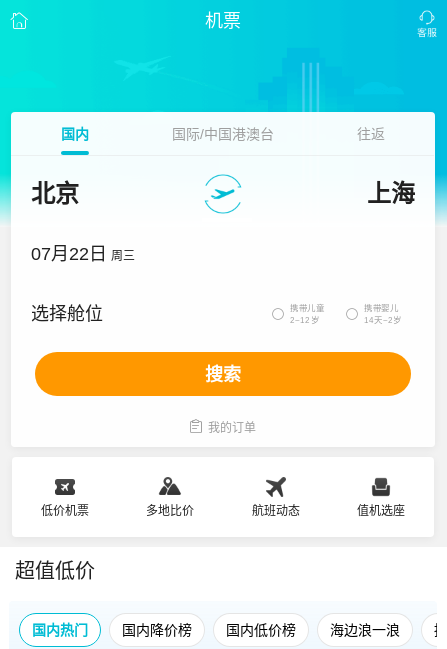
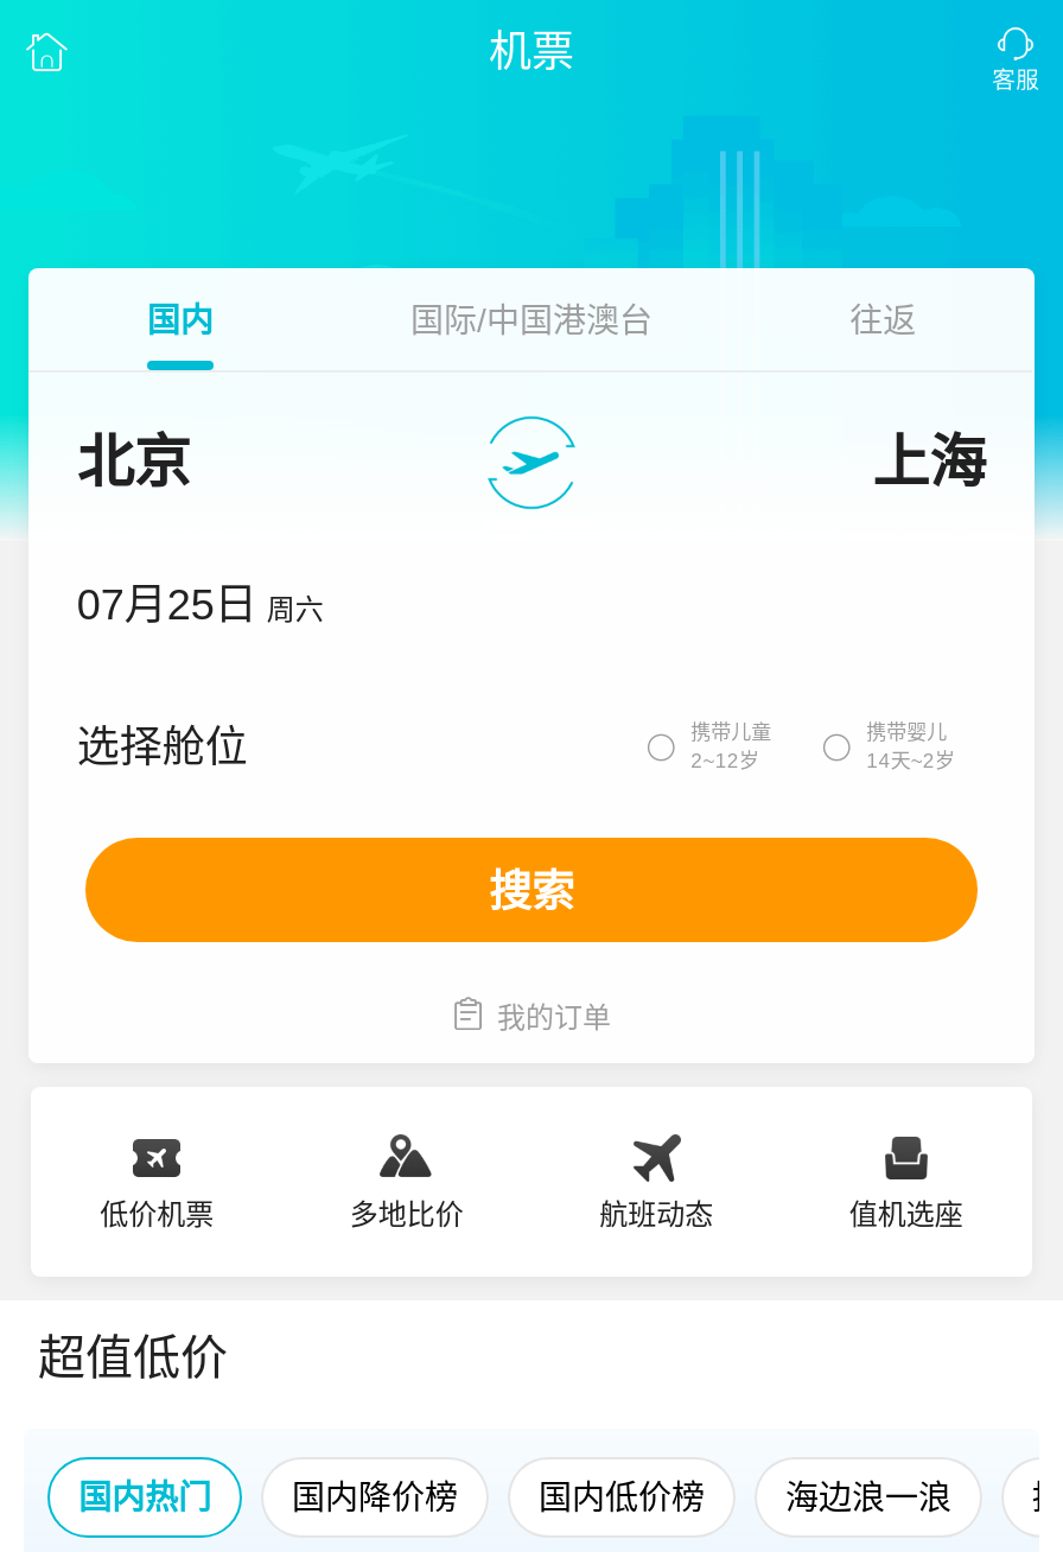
- 07月22日 周三
+ 07月25日 周六
